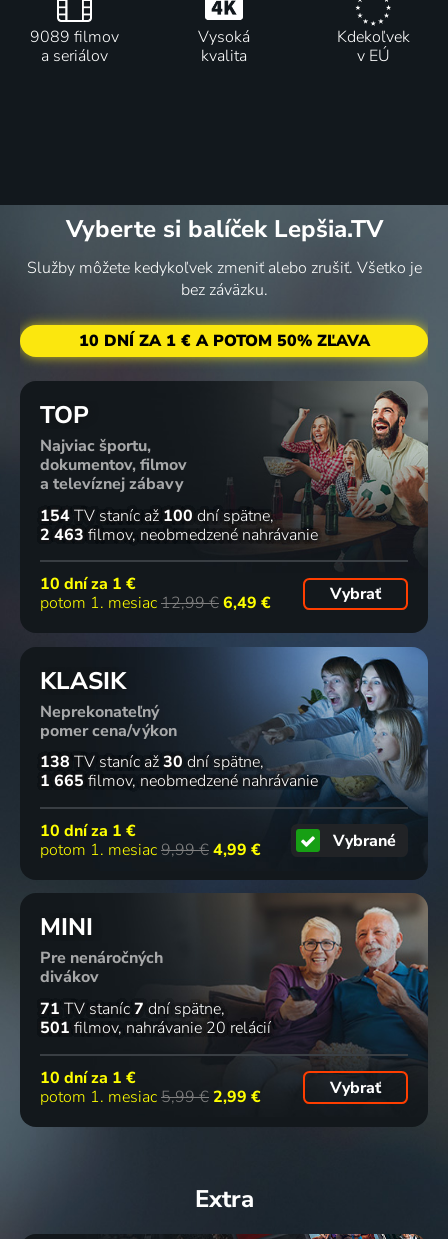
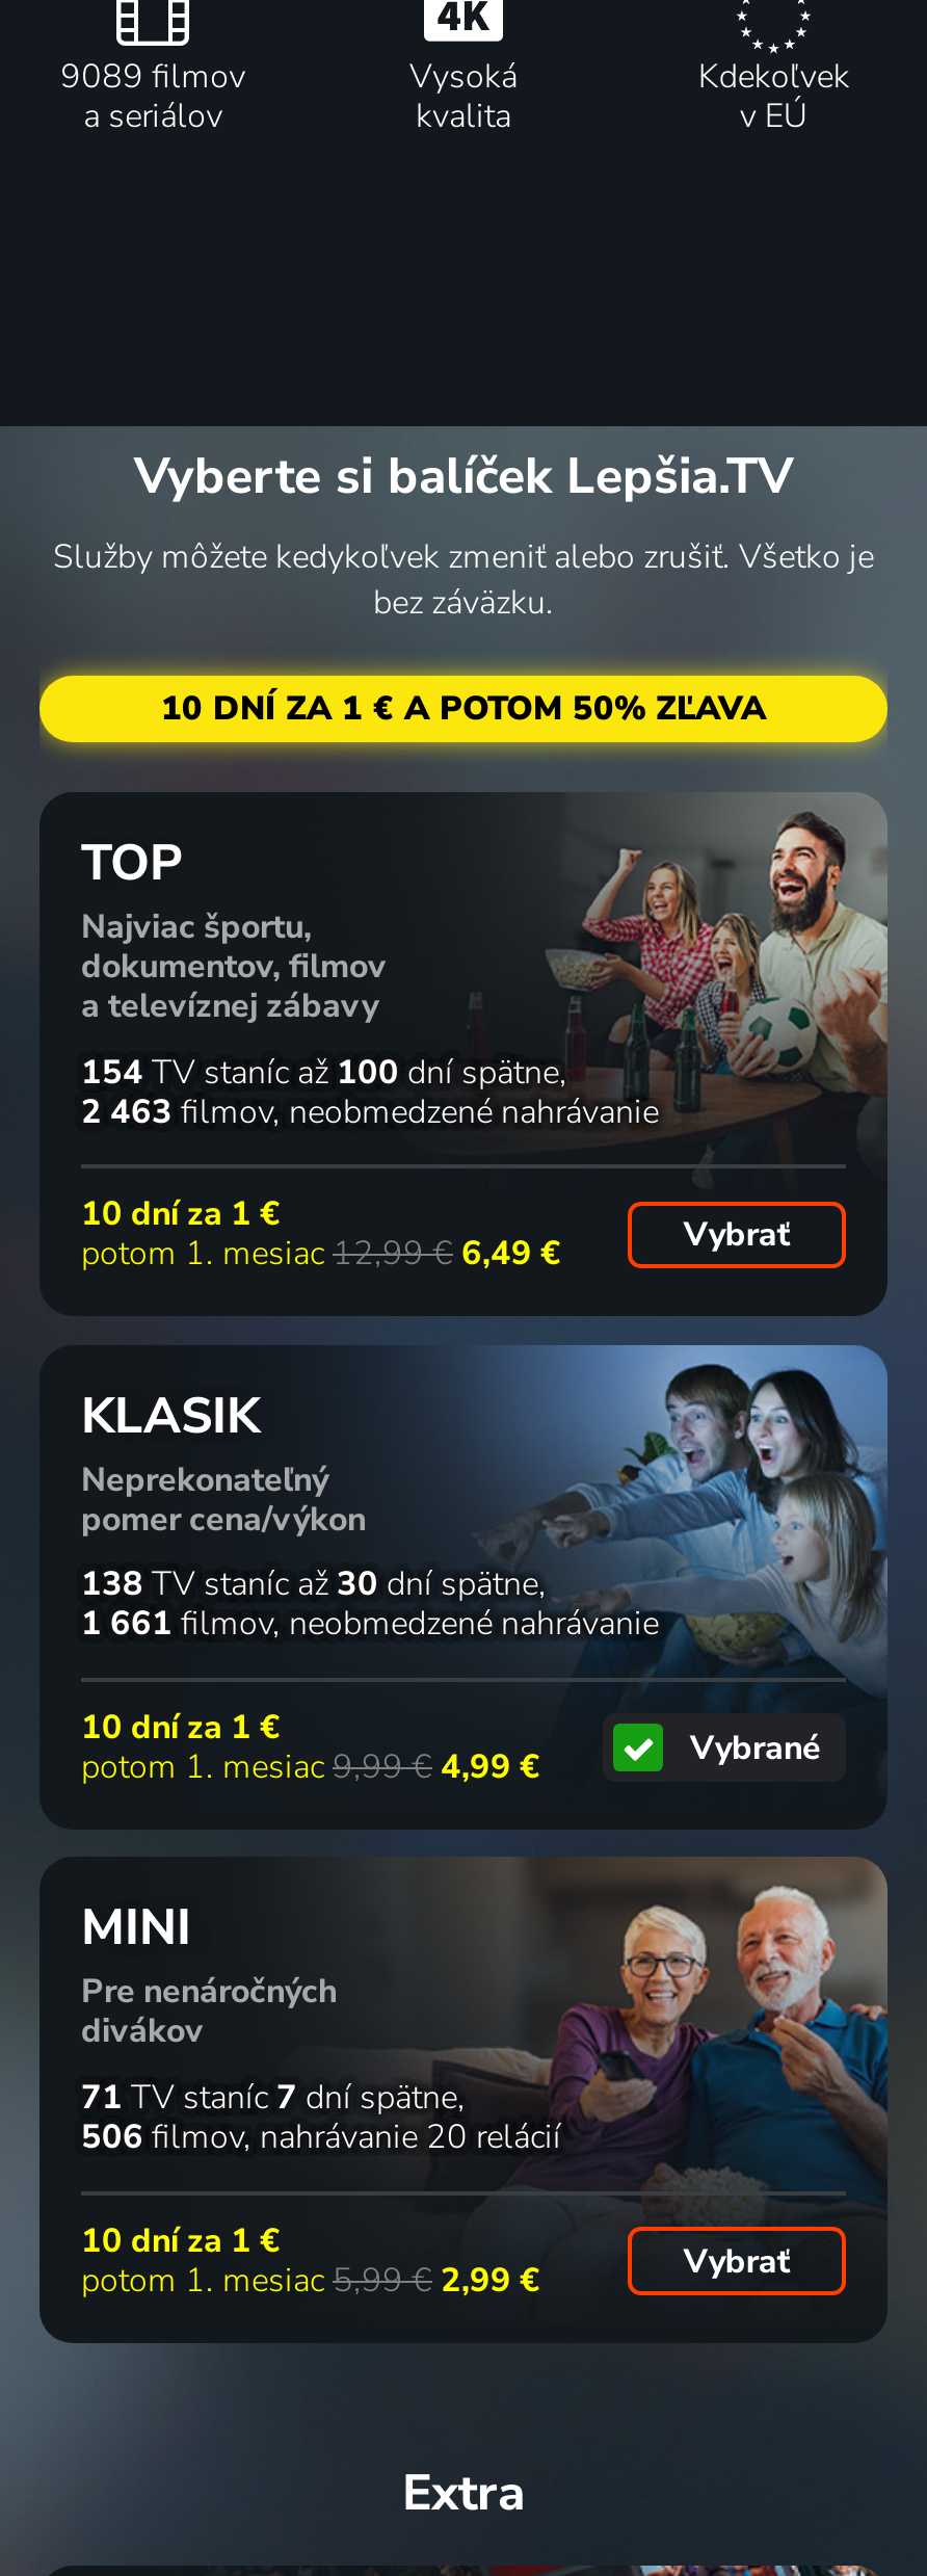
- 1 665 filmov neobmedzené nahrávanie
+ 1 661 filmov neobmedzené nahrávanie

- 501 filmov nahrávanie 20 relácií
+ 506 filmov nahrávanie 20 relácií
